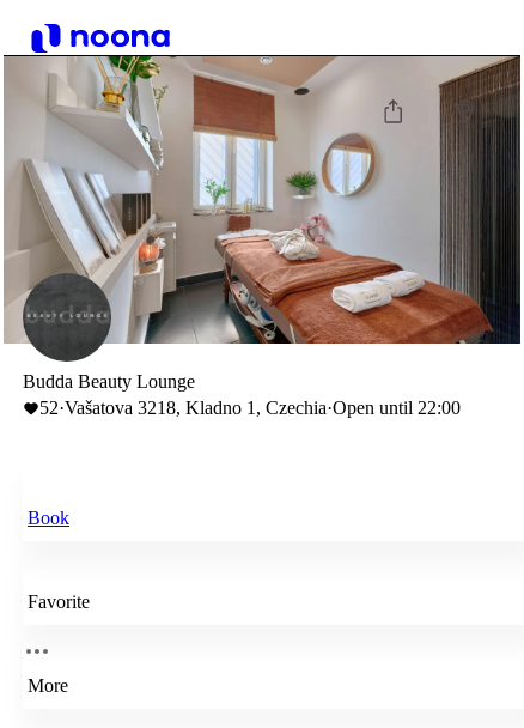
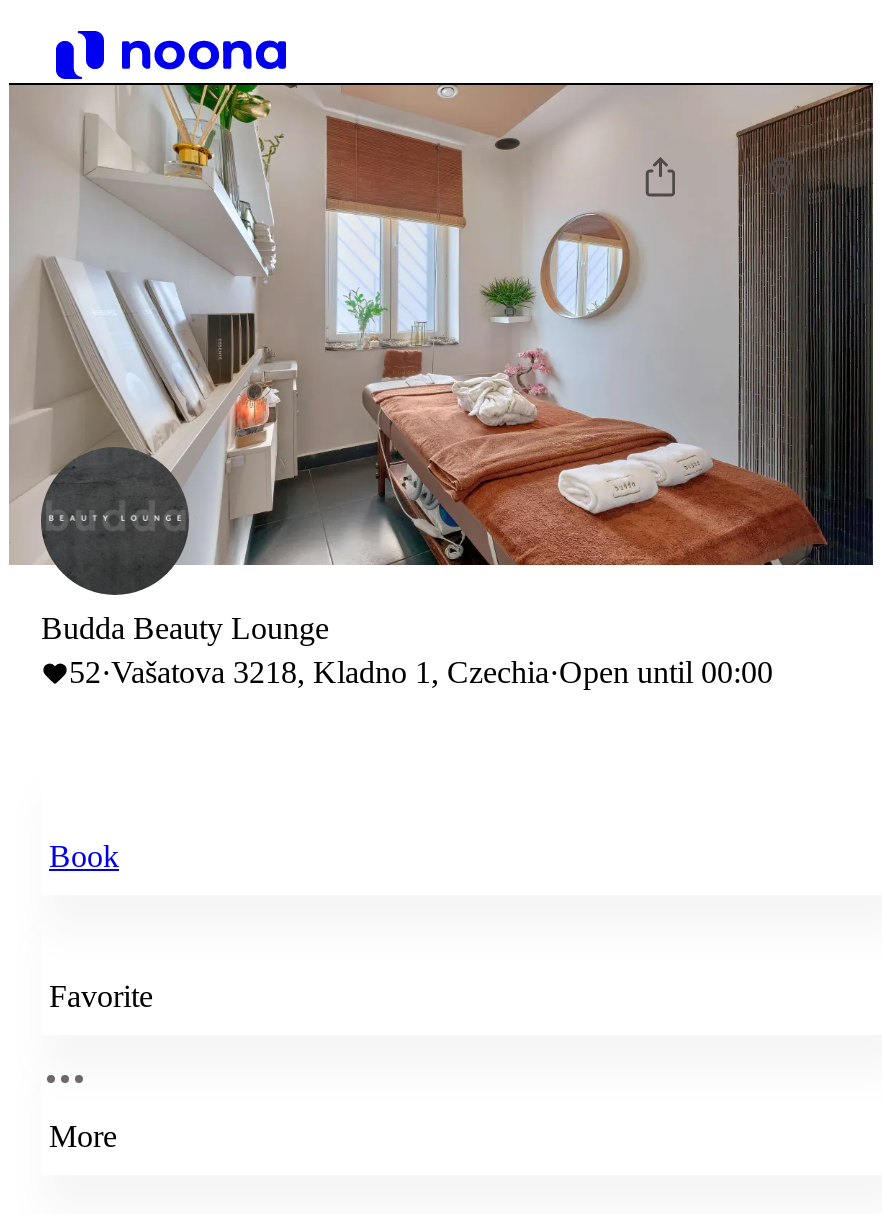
- 52·Vašatova 3218, Kladno 1, Czechia·Open until 22:00
+ 52·Vašatova 3218, Kladno 1, Czechia·Open until 00:00
